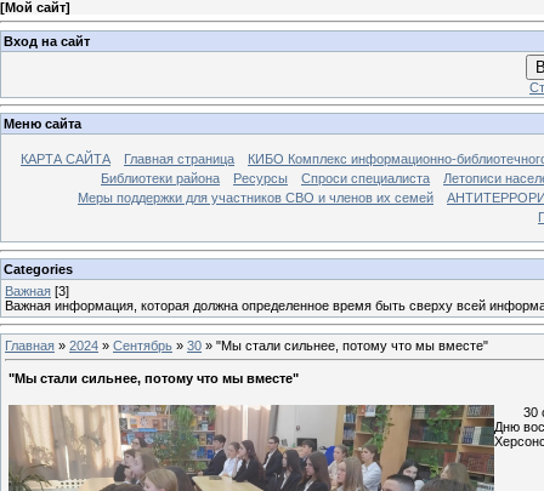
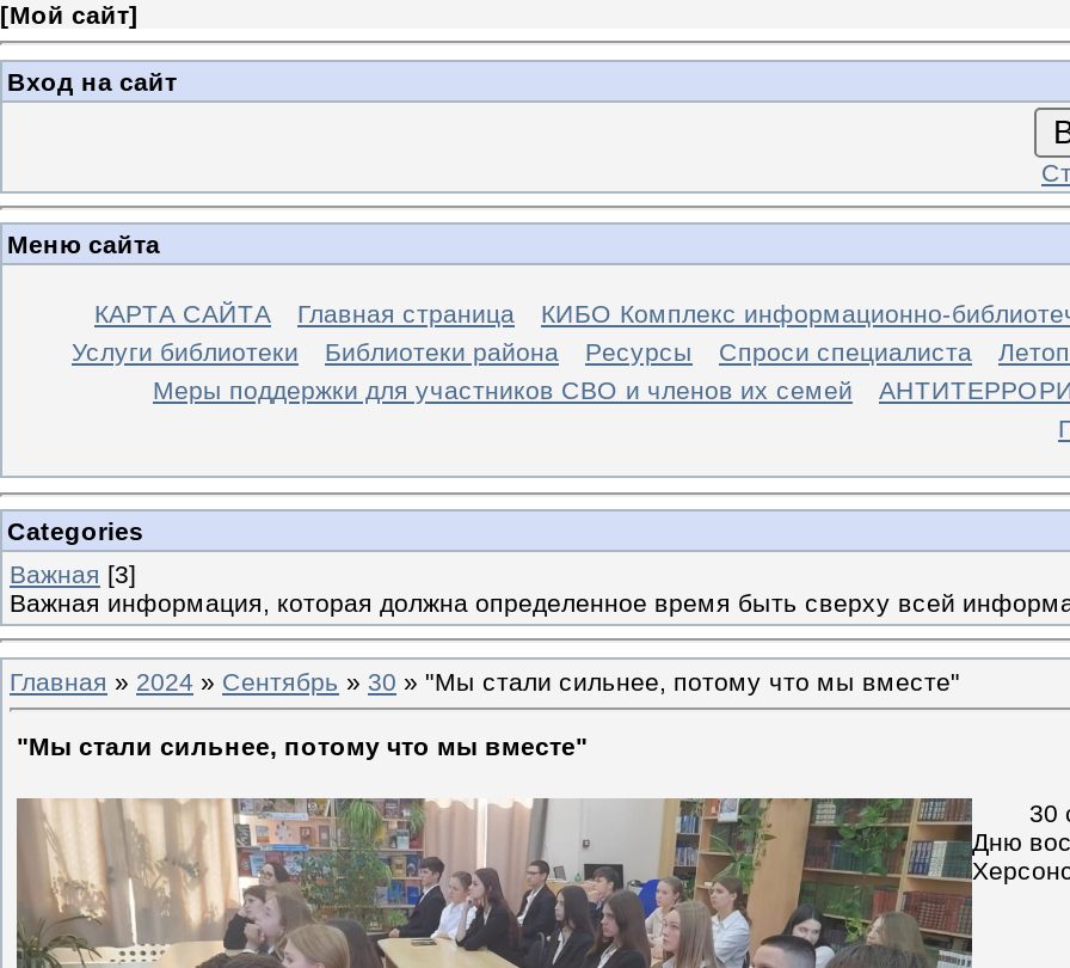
+ Услуги библиотеки
